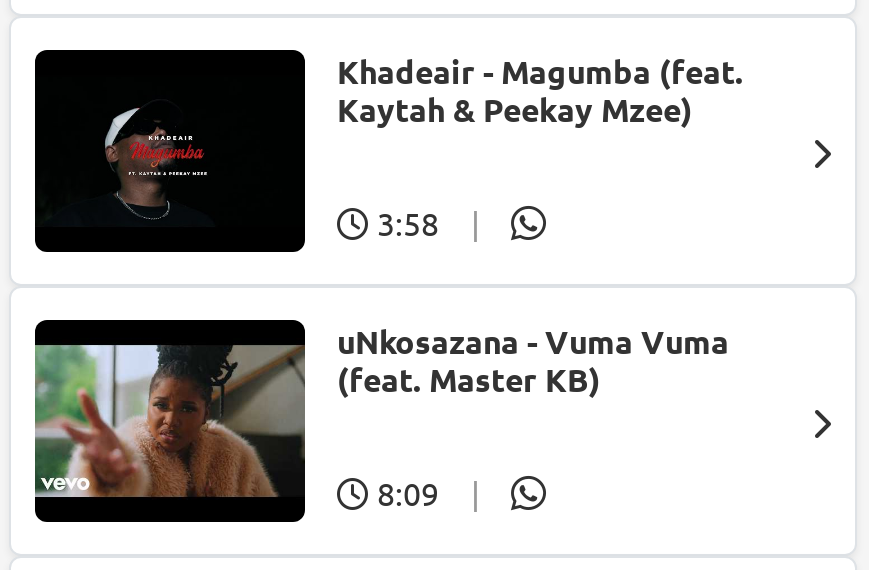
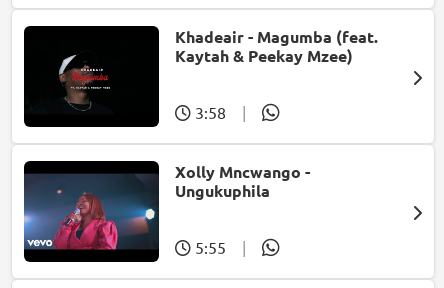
- [image]
- uNkosazana - Vuma Vuma
- (feat. Master KB)
+ [image]
+ Xolly Mncwango -
+ Ungukuphila

- 8:09
+ 5:55
